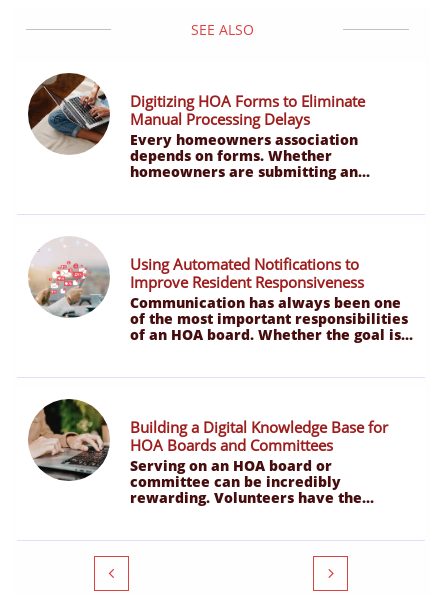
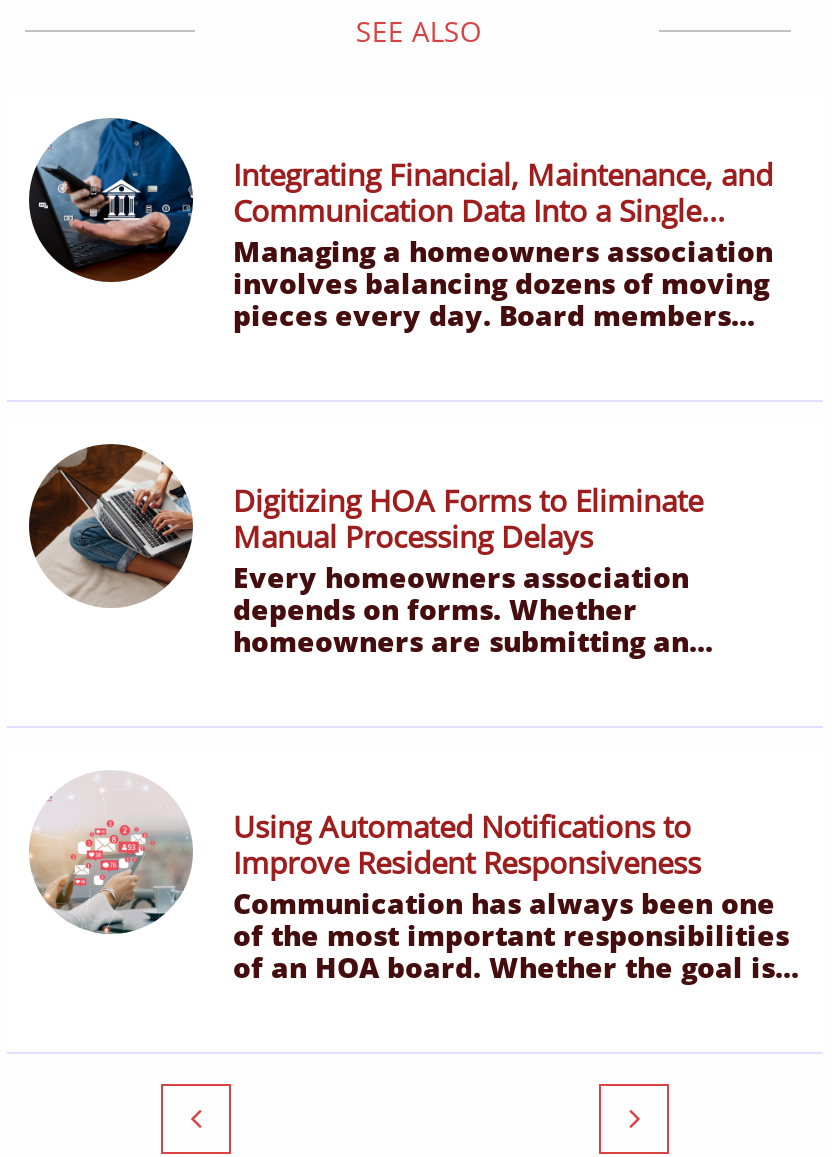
+ [image]
+ Integrating Financial, Maintenance, and
+ Communication Data Into a Single...
+ Managing a homeowners association
+ involves balancing dozens of moving
+ pieces every day. Board members...

moved down: [image] | Digitizing HOA Forms to Eliminate | Manual Processing Delays | ... | of the most important responsibilities | of an HOA board. Whether the goal is...

- [image]
- Building a Digital Knowledge Base for
- HOA Boards and Committees
- Serving on an HOA board or
- committee can be incredibly
- rewarding. Volunteers have the...
